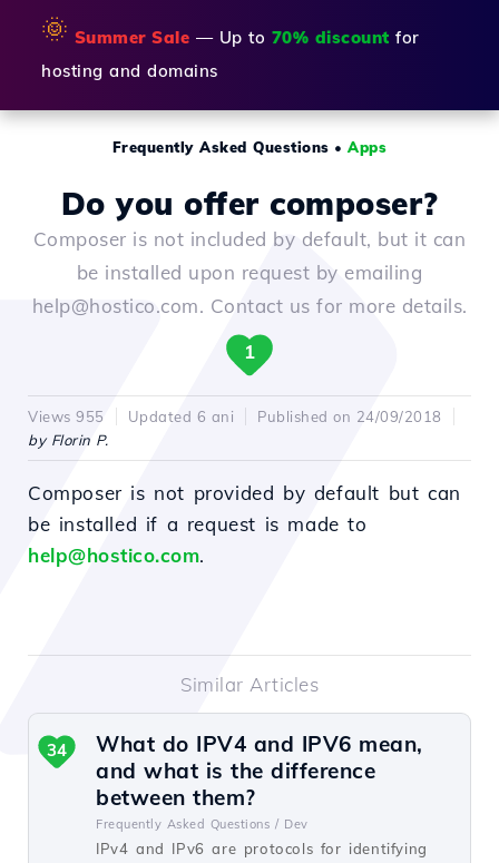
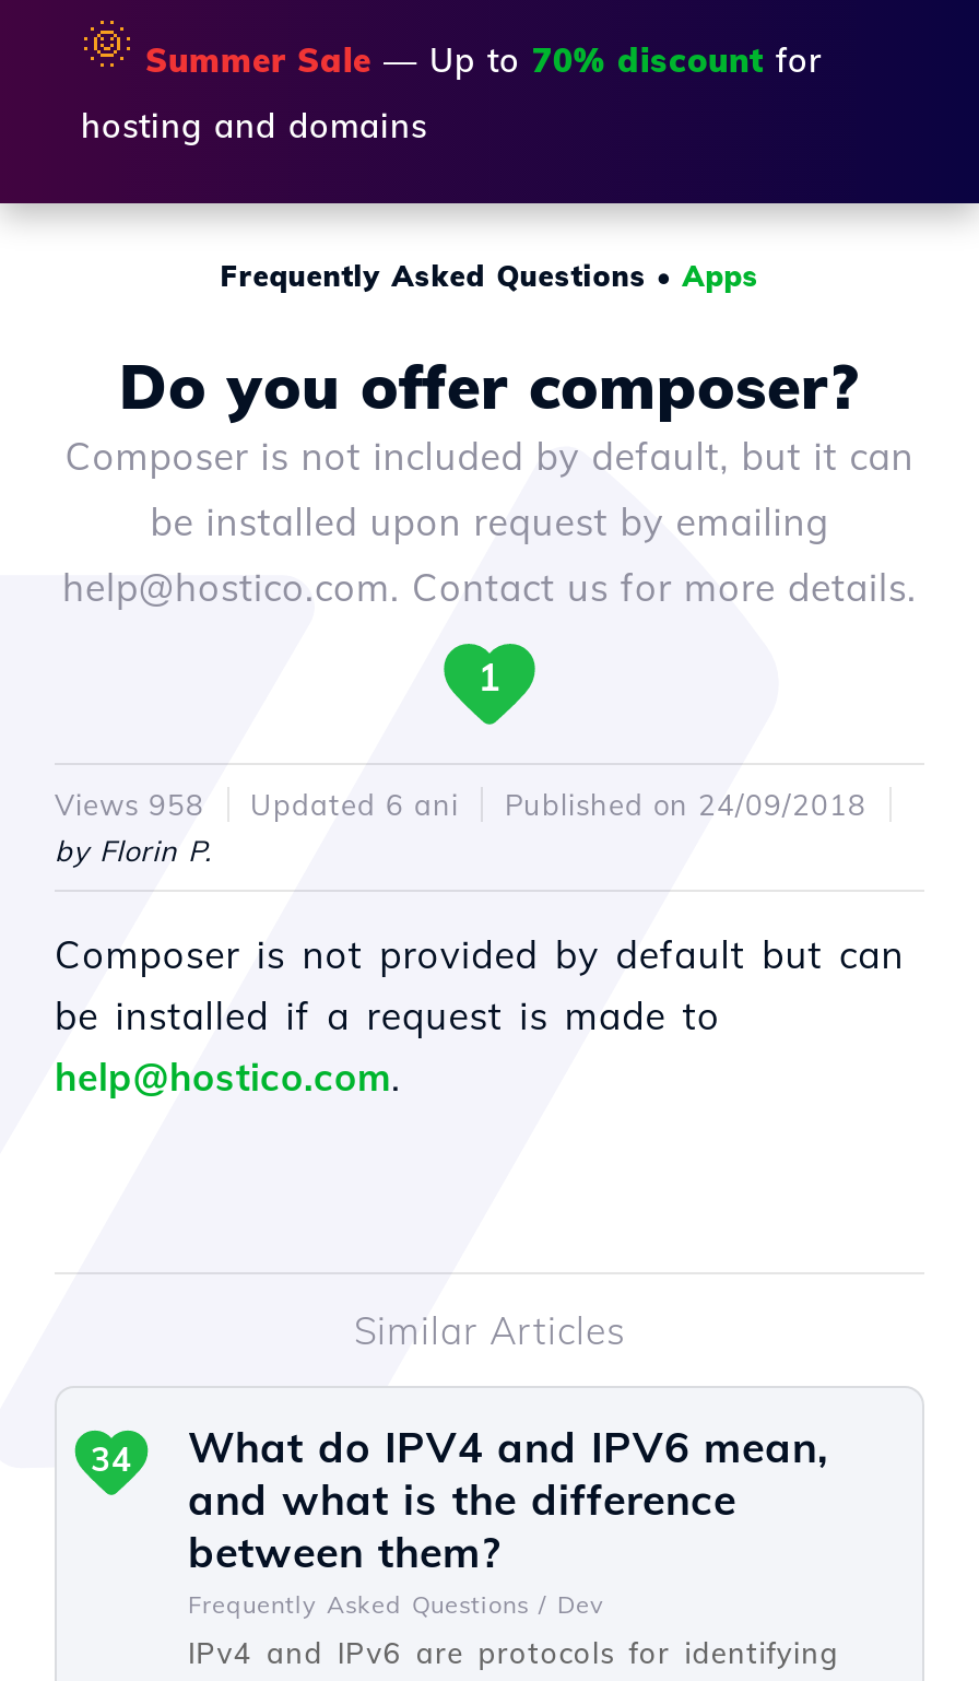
- Views 955 Updated 6 ani Published on 24/09/2018
+ Views 958 Updated 6 ani Published on 24/09/2018
